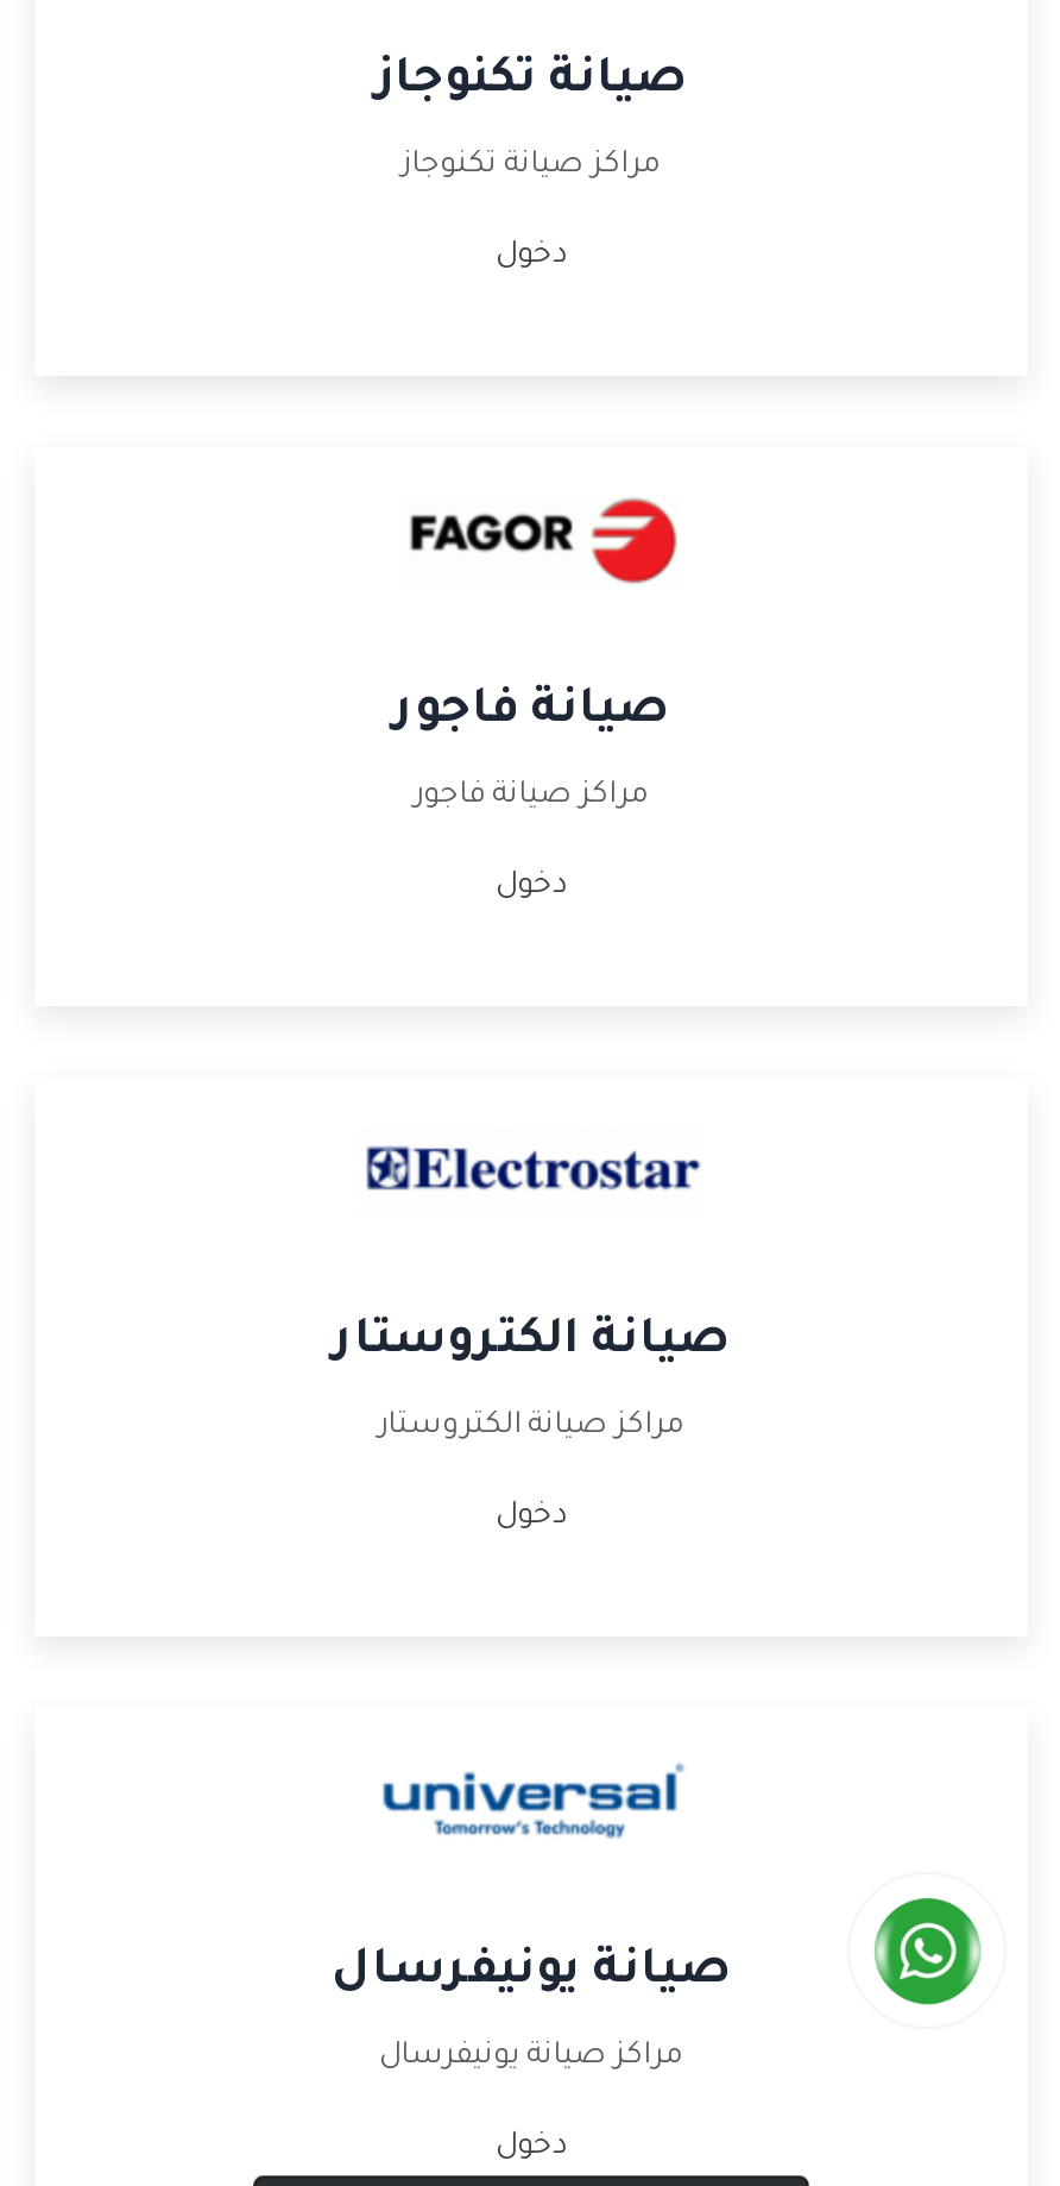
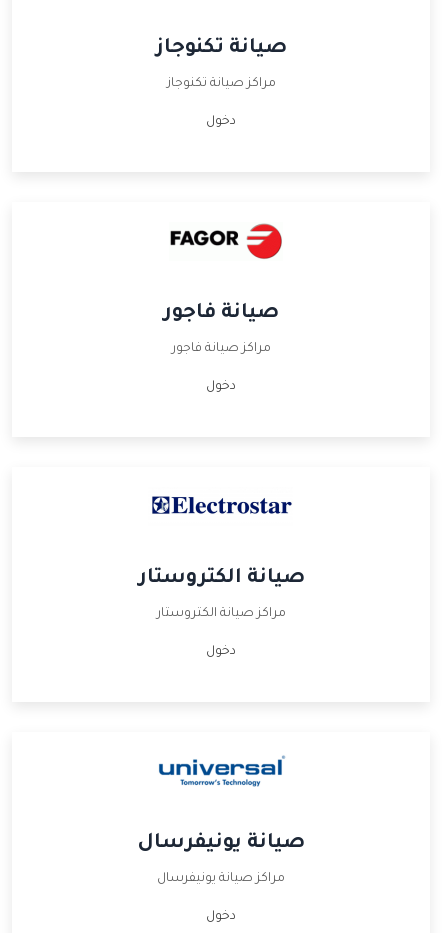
- [image]
